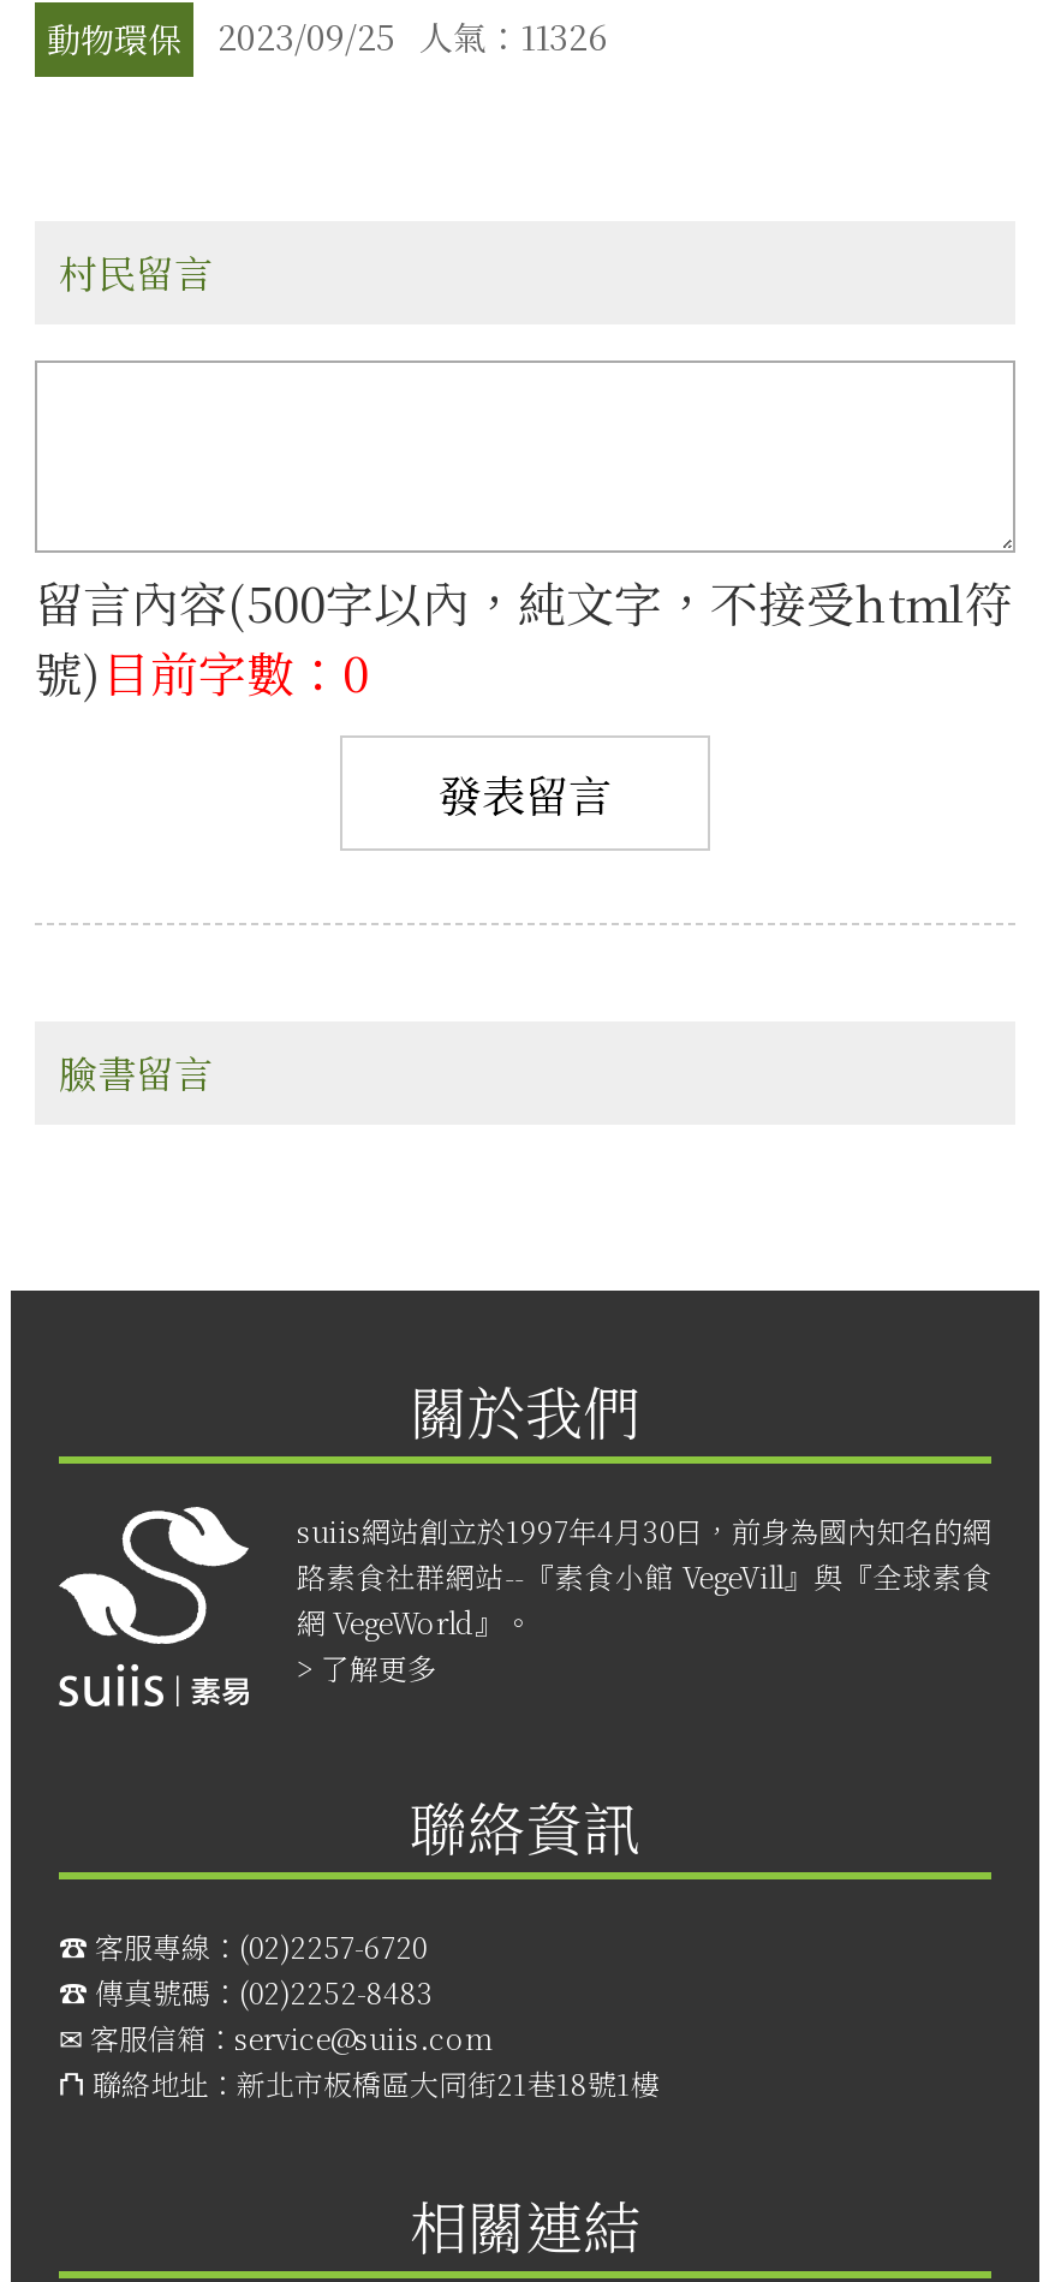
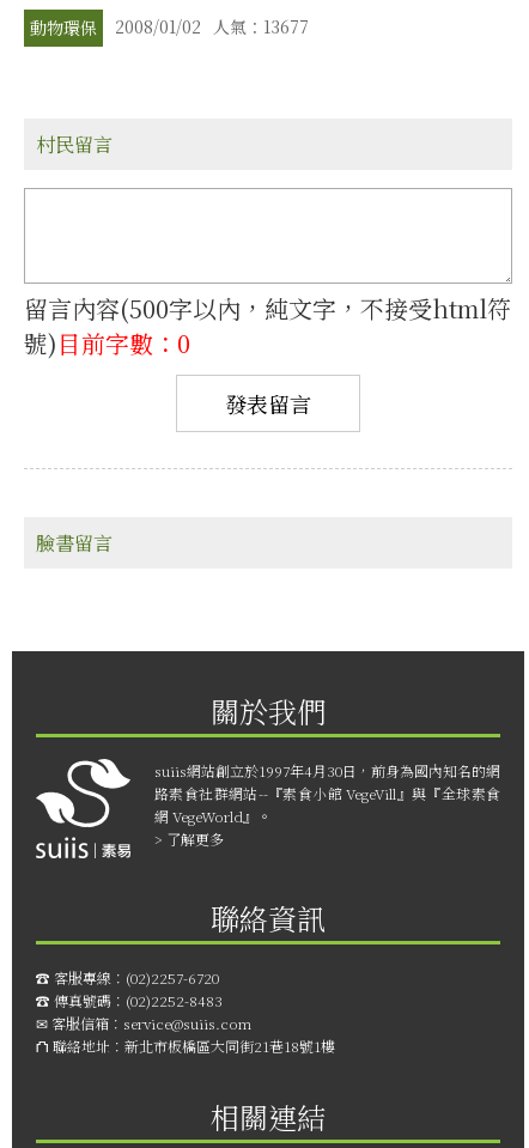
- 動物環保 2023/09/25 人氣：11326
+ 動物環保 2008/01/02 人氣：13677
